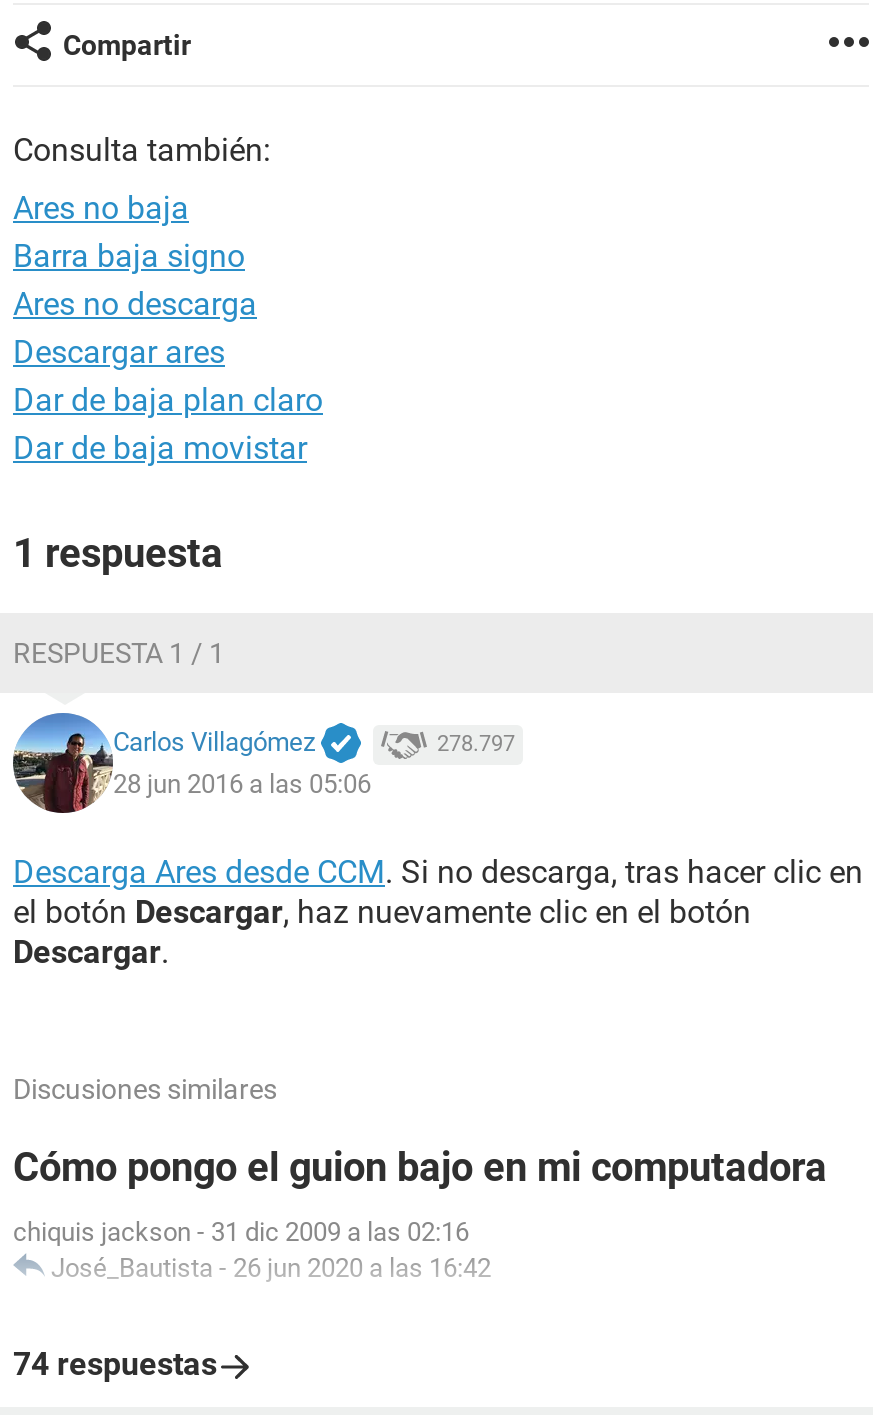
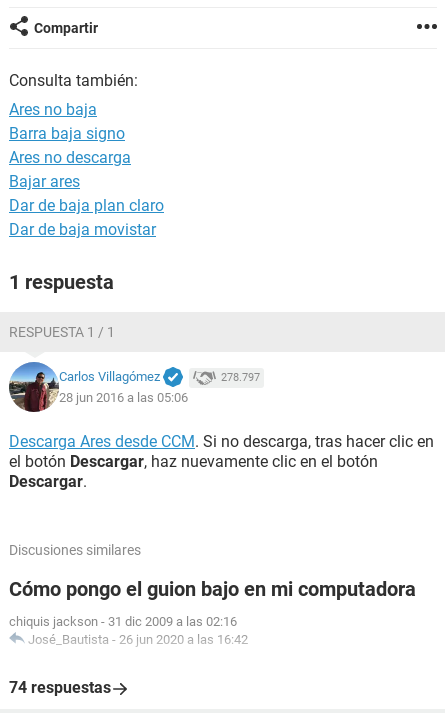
- Descargar ares
+ Bajar ares
